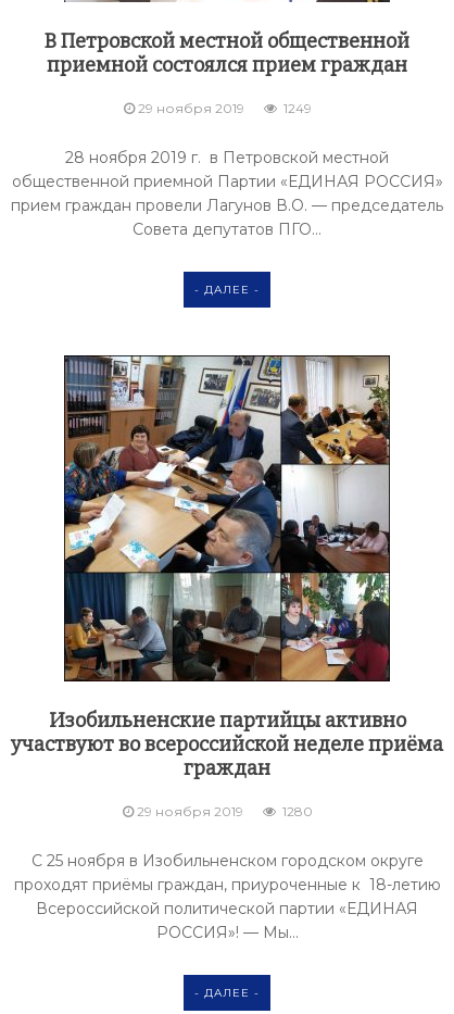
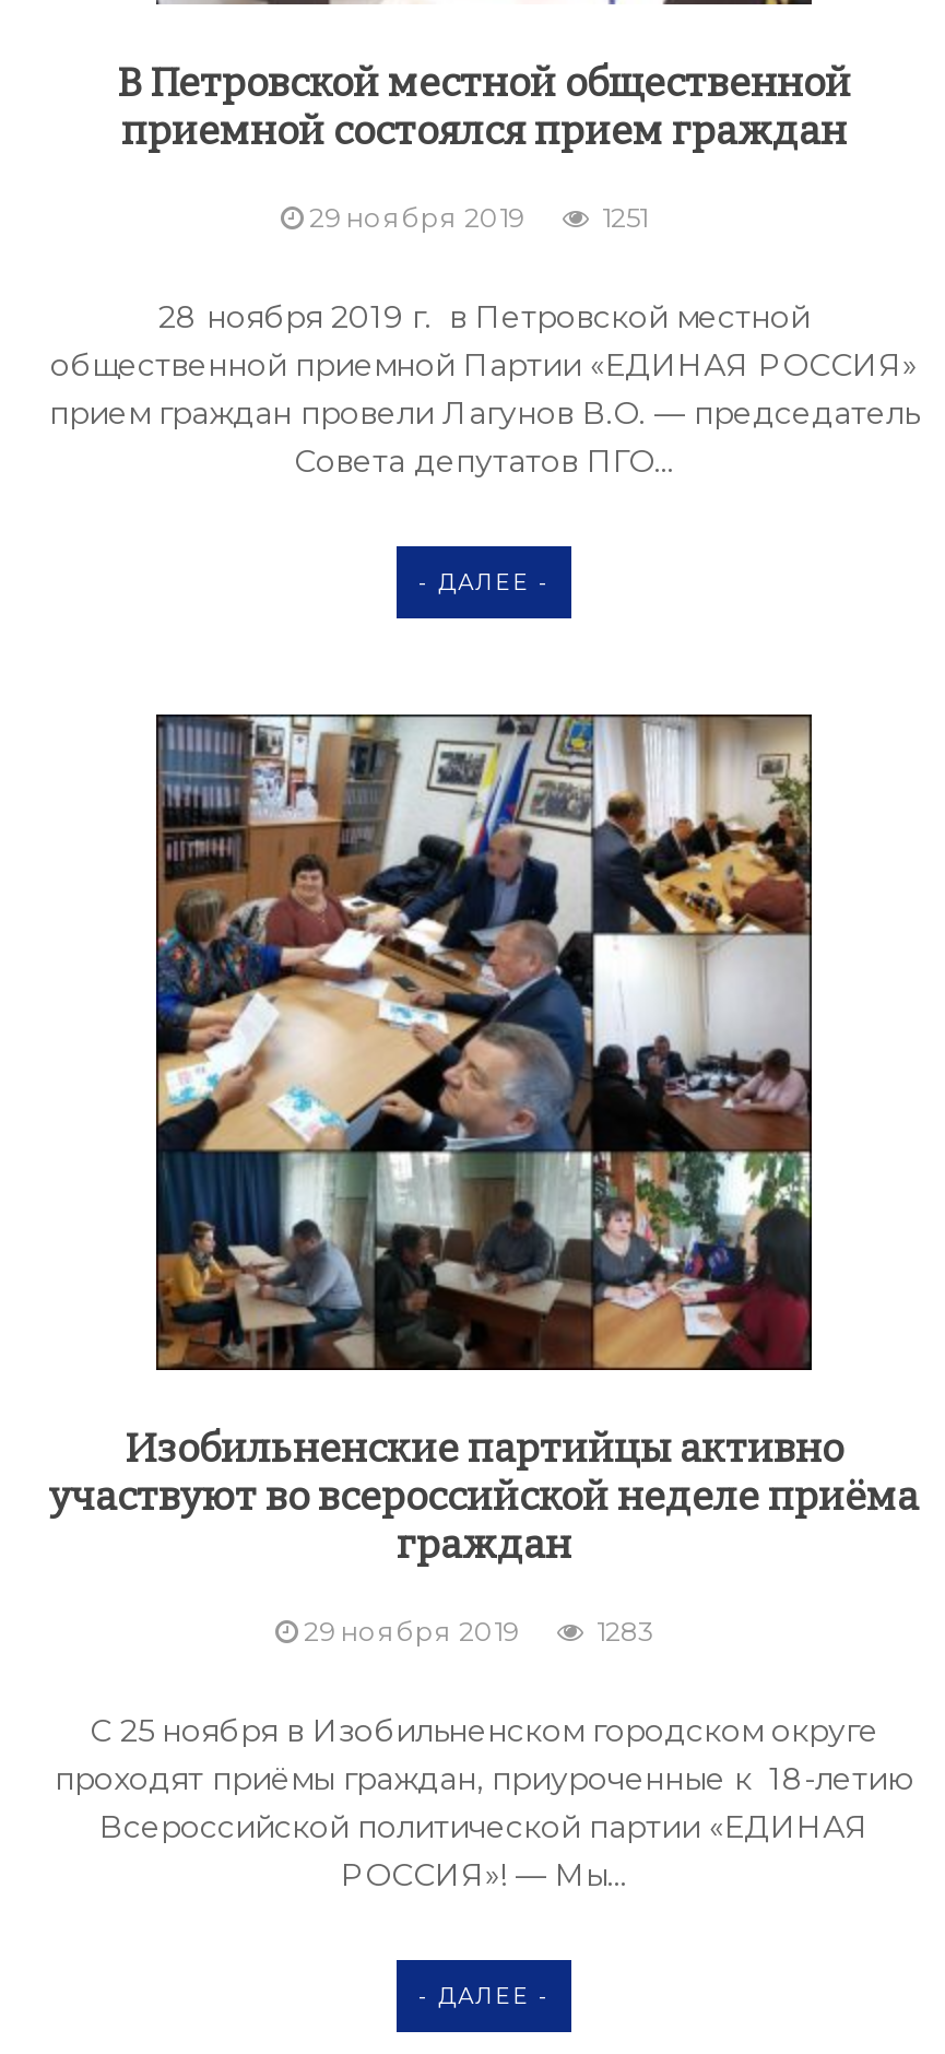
- 29 ноября 2019 1249
+ 29 ноября 2019 1251

- 29 ноября 2019 1280
+ 29 ноября 2019 1283
